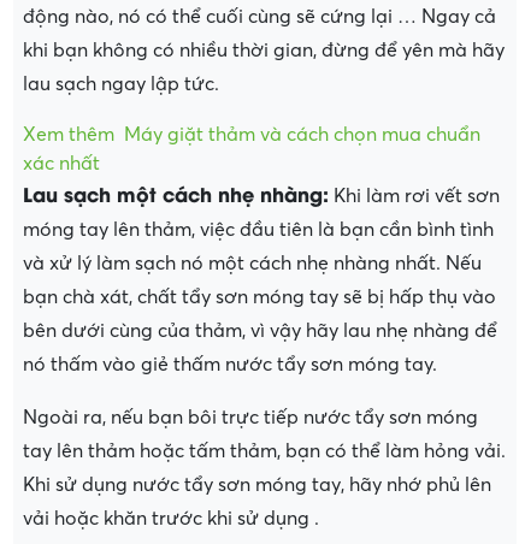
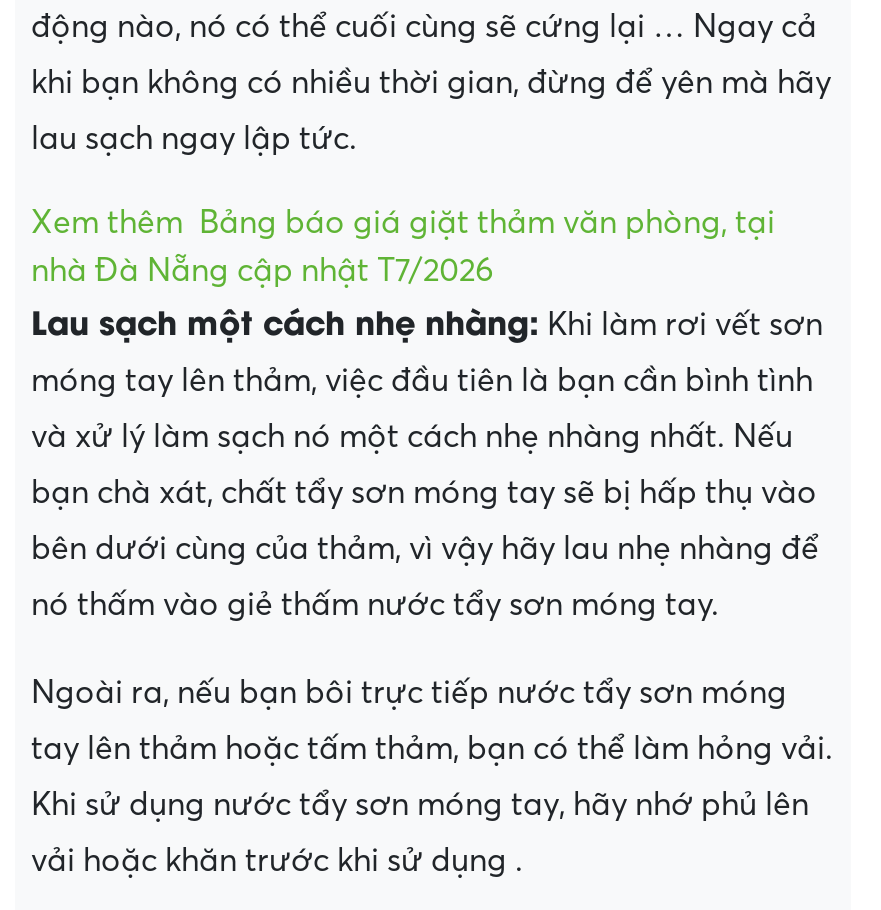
- Xem thêm Máy giặt thảm và cách chọn mua chuẩn
- xác nhất
+ Xem thêm Bảng báo giá giặt thảm văn phòng, tại
+ nhà Đà Nẵng cập nhật T7/2026
